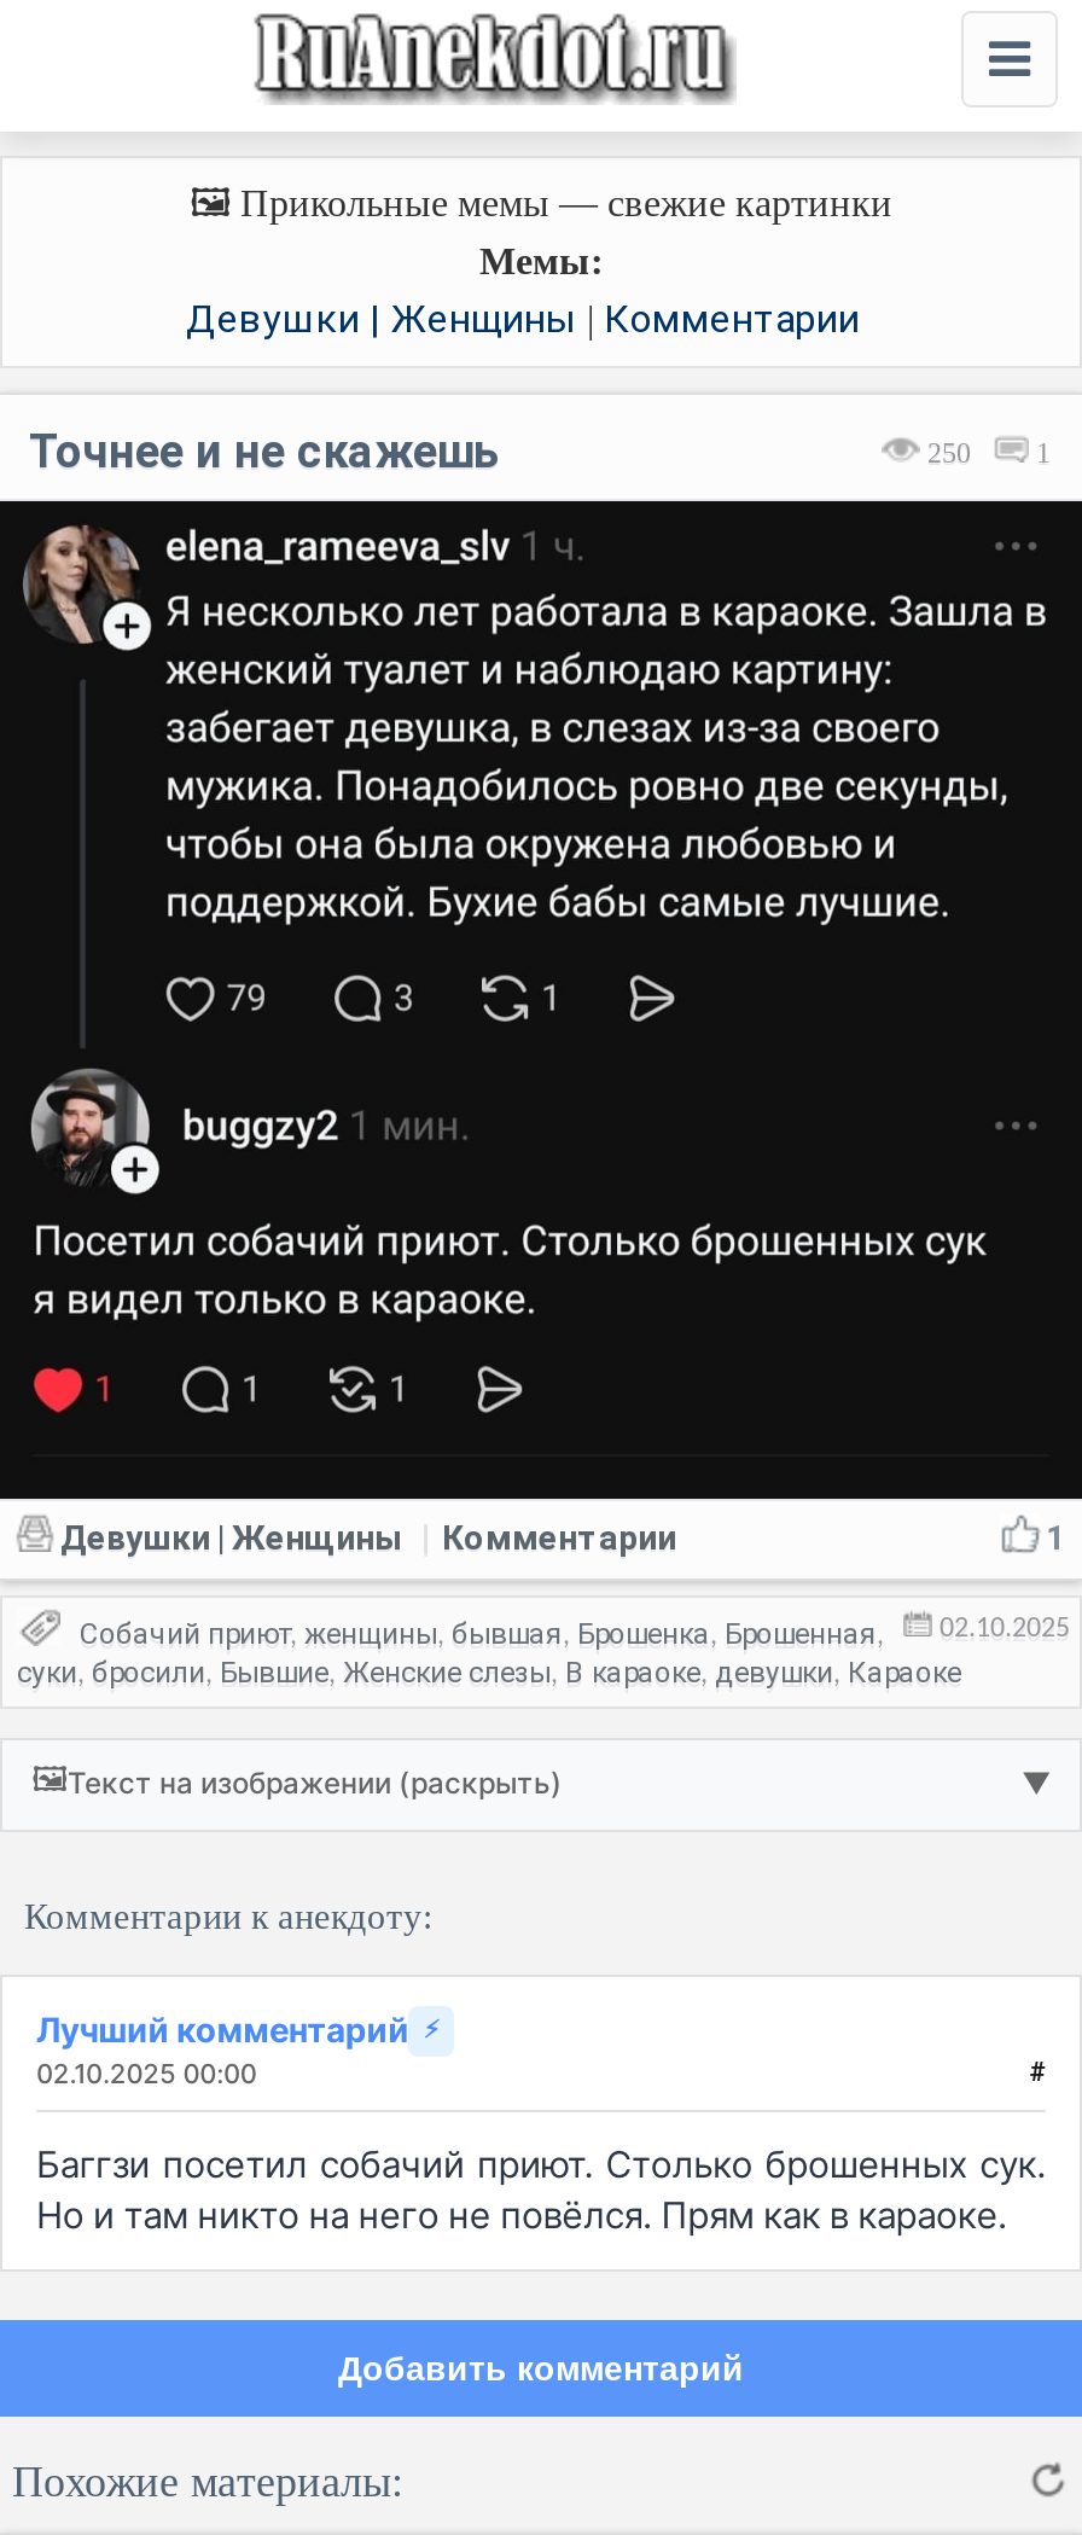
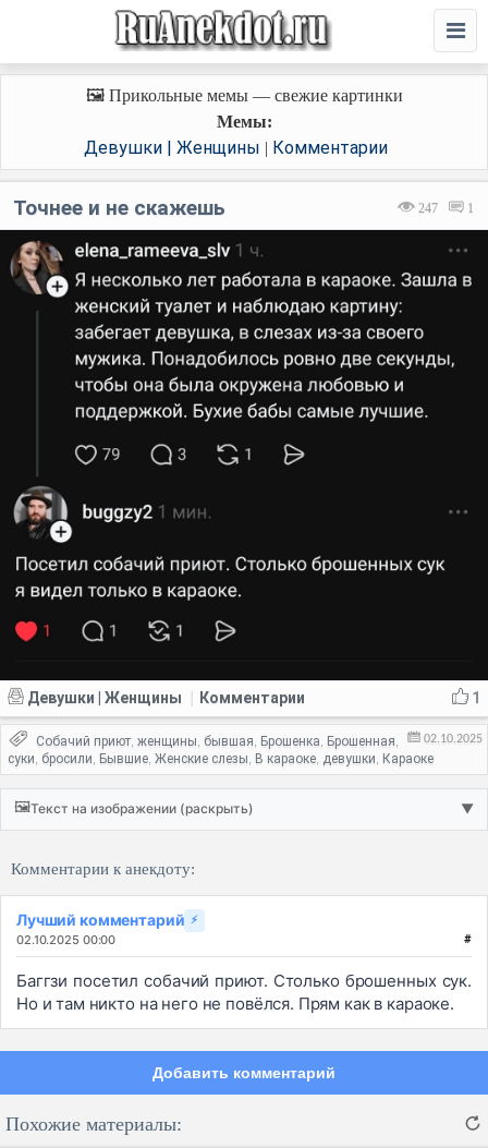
- 250 1
+ 247 1
